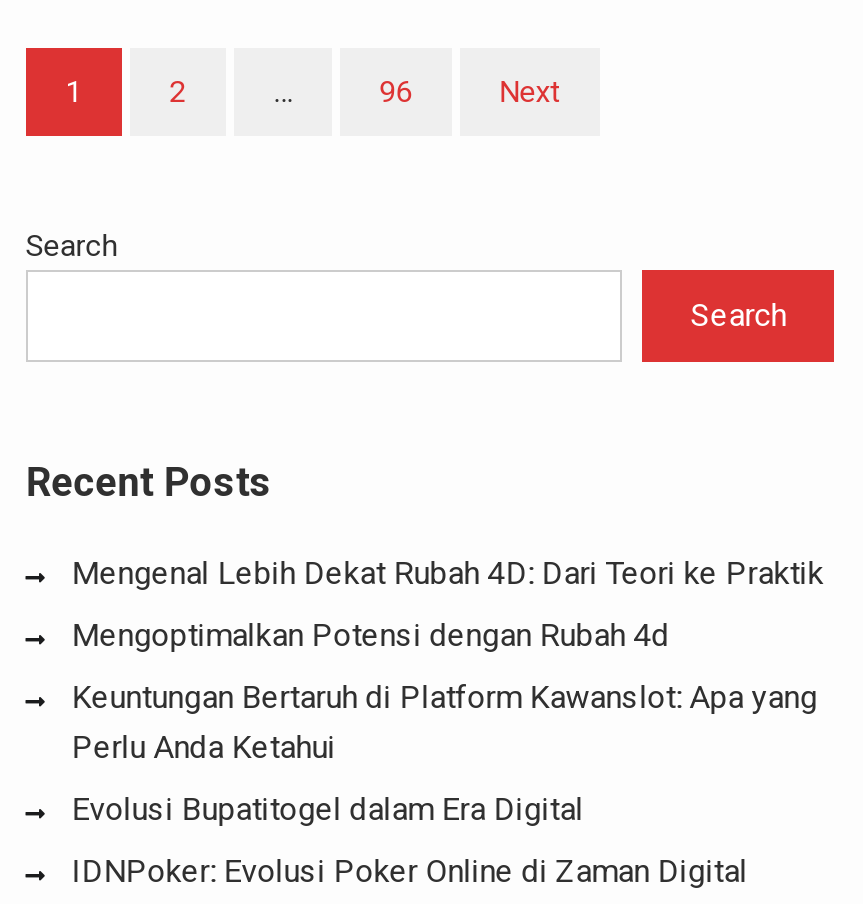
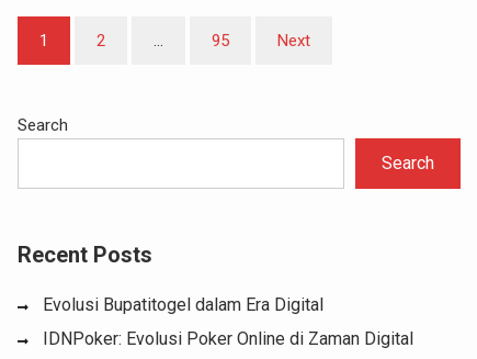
- 96
+ 95

- Mengenal Lebih Dekat Rubah 4D: Dari Teori ke Praktik
- Mengoptimalkan Potensi dengan Rubah 4d
- Keuntungan Bertaruh di Platform Kawanslot: Apa yang
- Perlu Anda Ketahui
